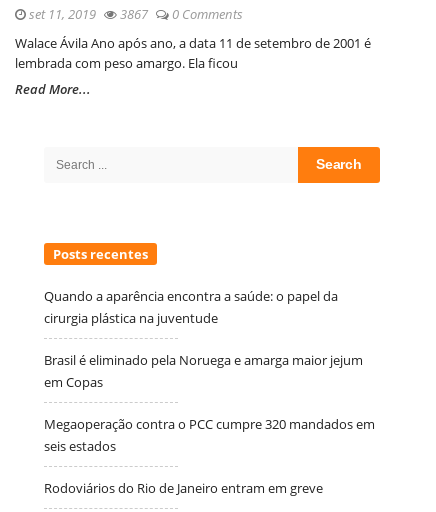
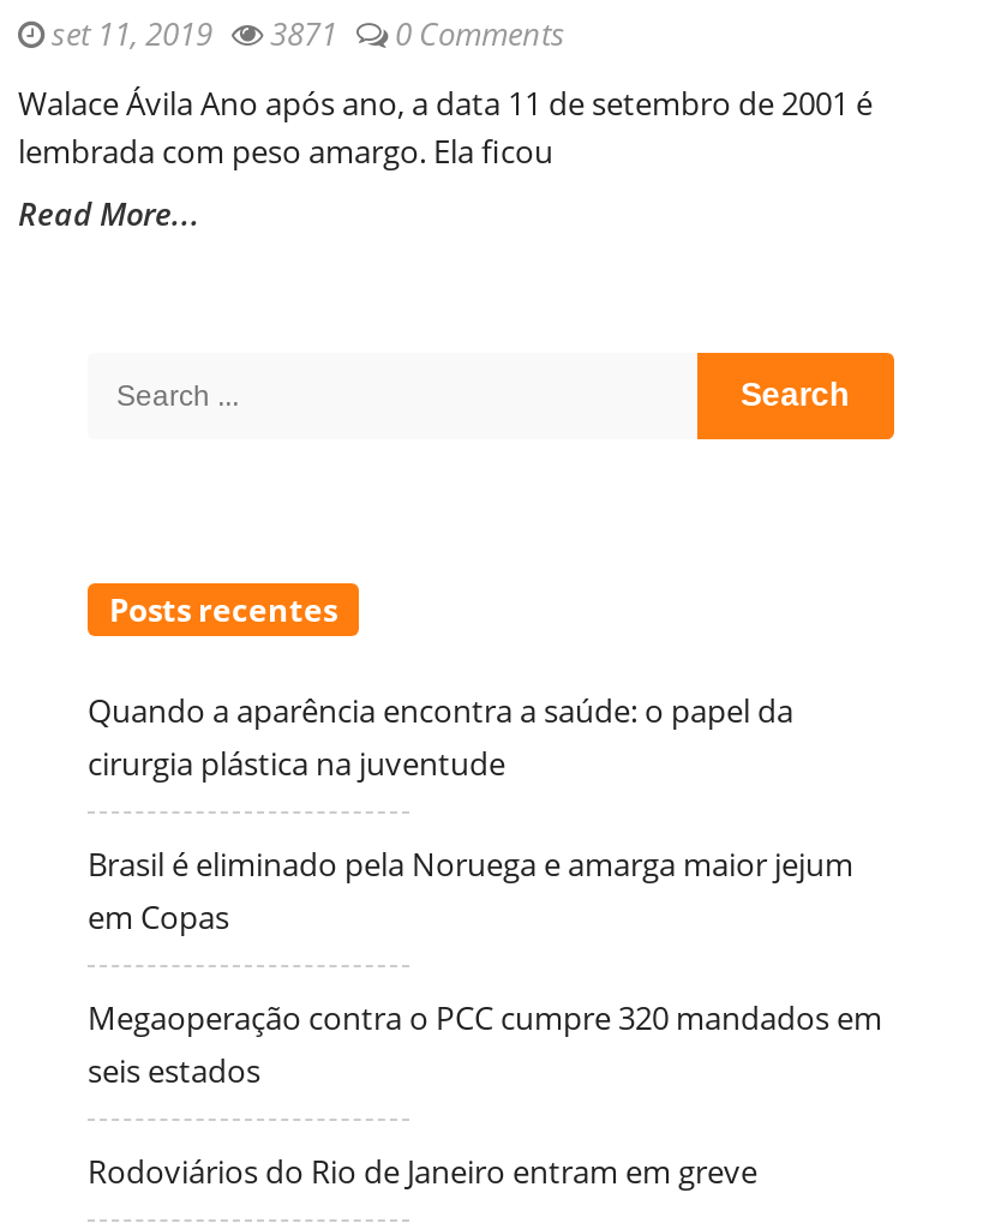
- set 11, 2019 3867 0 Comments
+ set 11, 2019 3871 0 Comments
